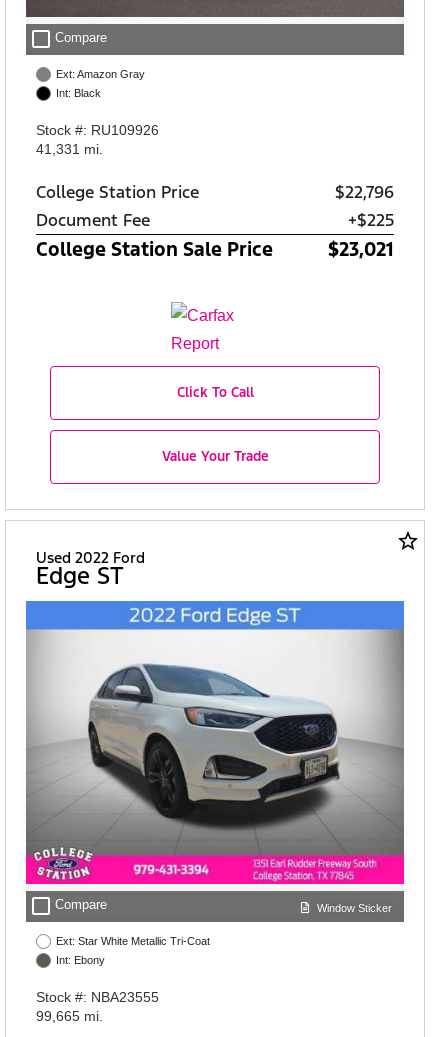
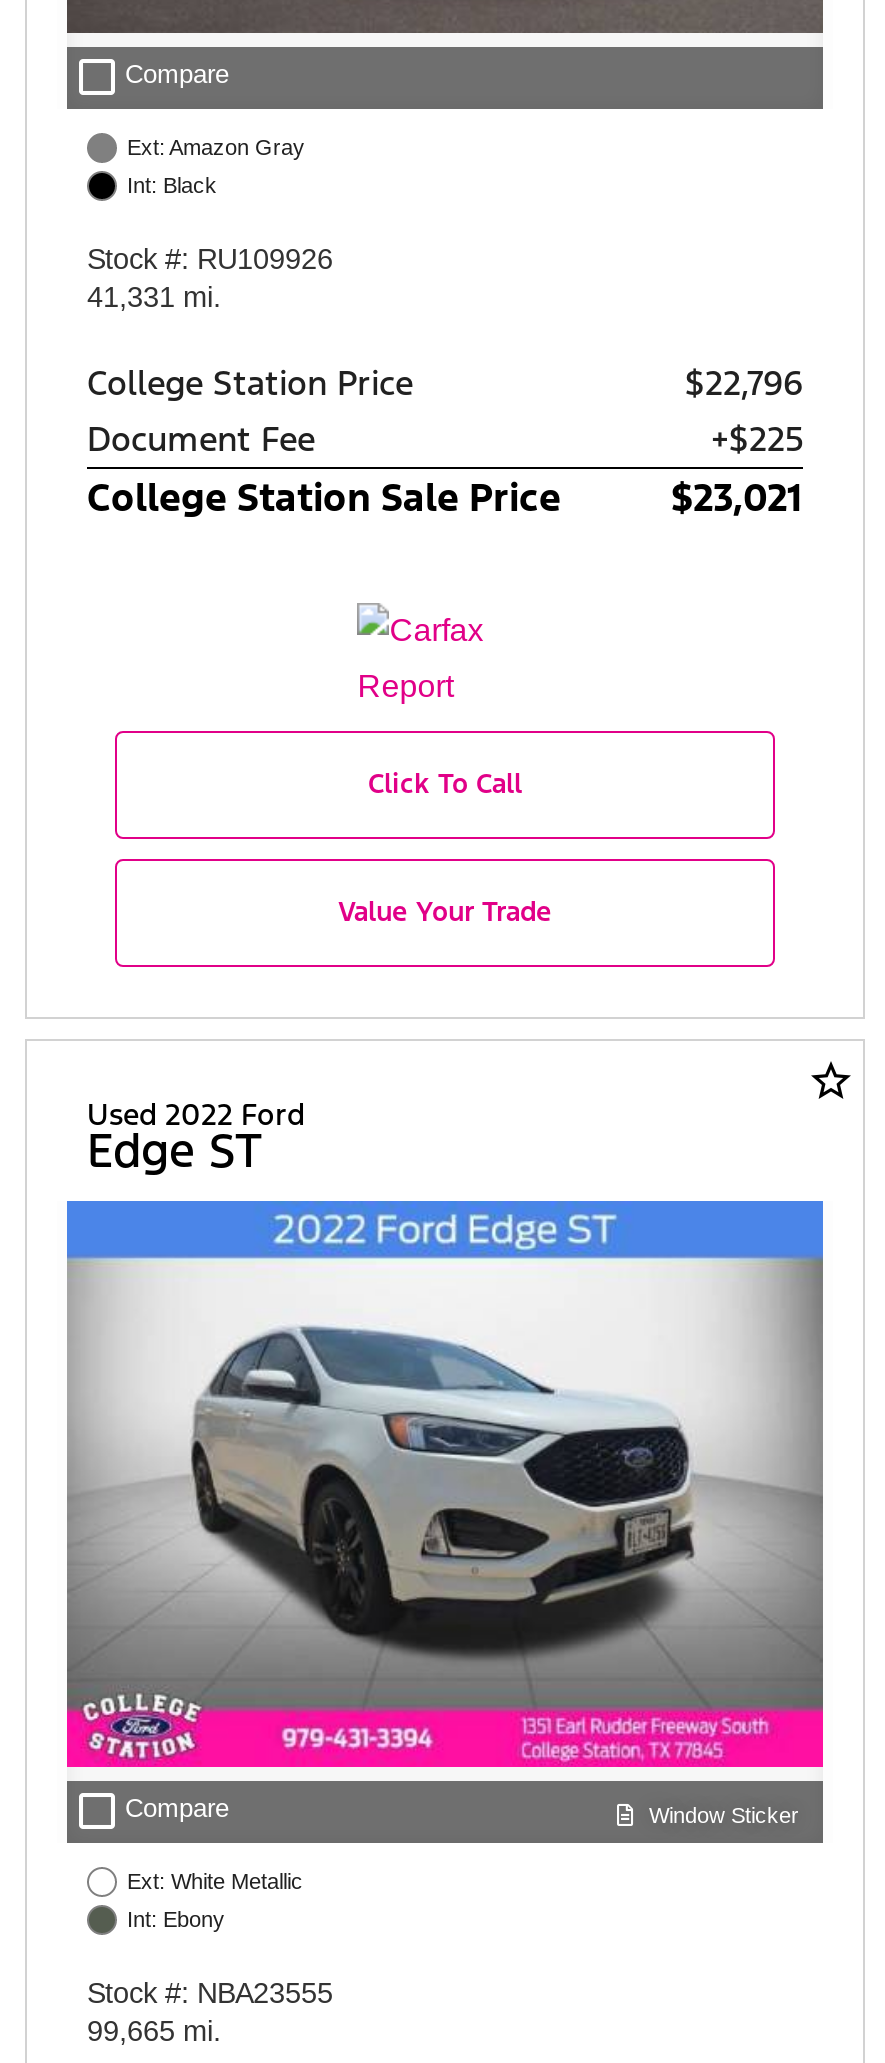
- Ext: Star White Metallic Tri-Coat
+ Ext: White Metallic
